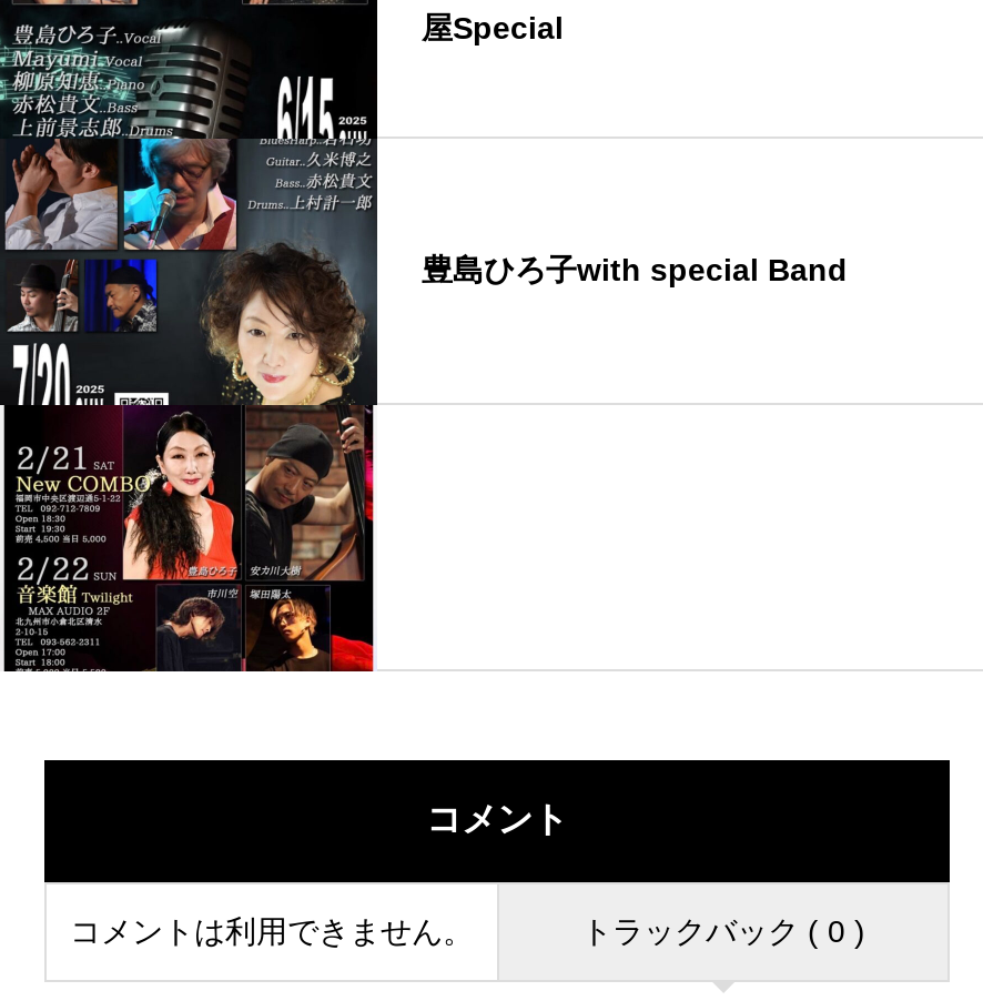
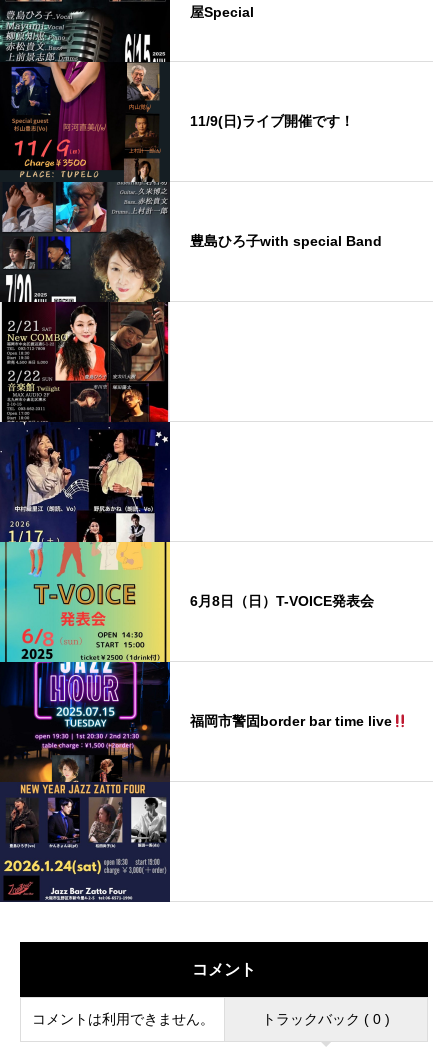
+ [image]
+ 11/9(日)ライブ開催です！

+ [image]
+ 6月8日（日）T-VOICE発表会

+ 福岡市警固border bar time live
